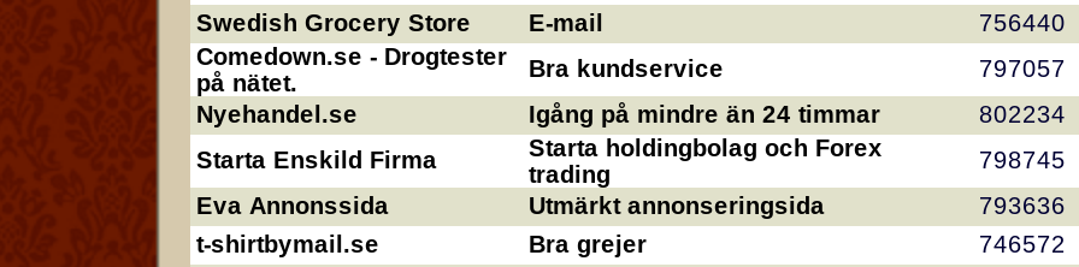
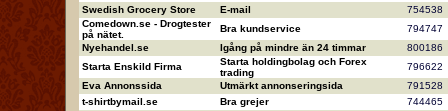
- 756440
+ 754538

- 797057
+ 794747

- 802234
+ 800186

- 798745
+ 796622

- 793636
+ 791528

- 746572
+ 744465
